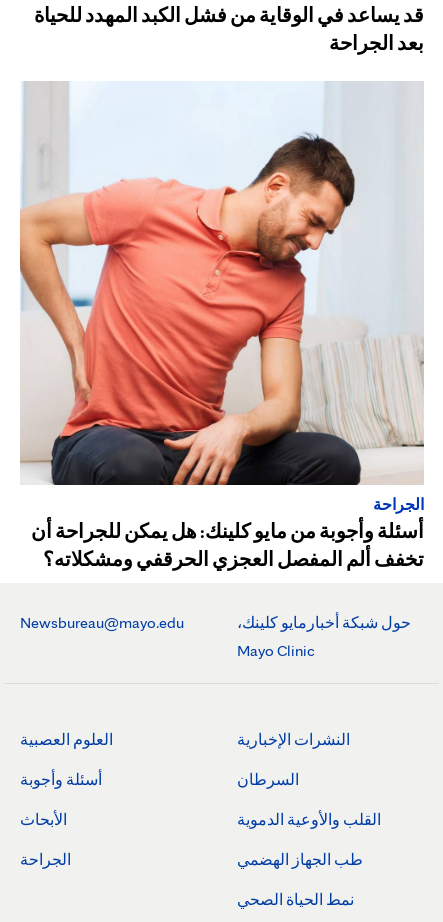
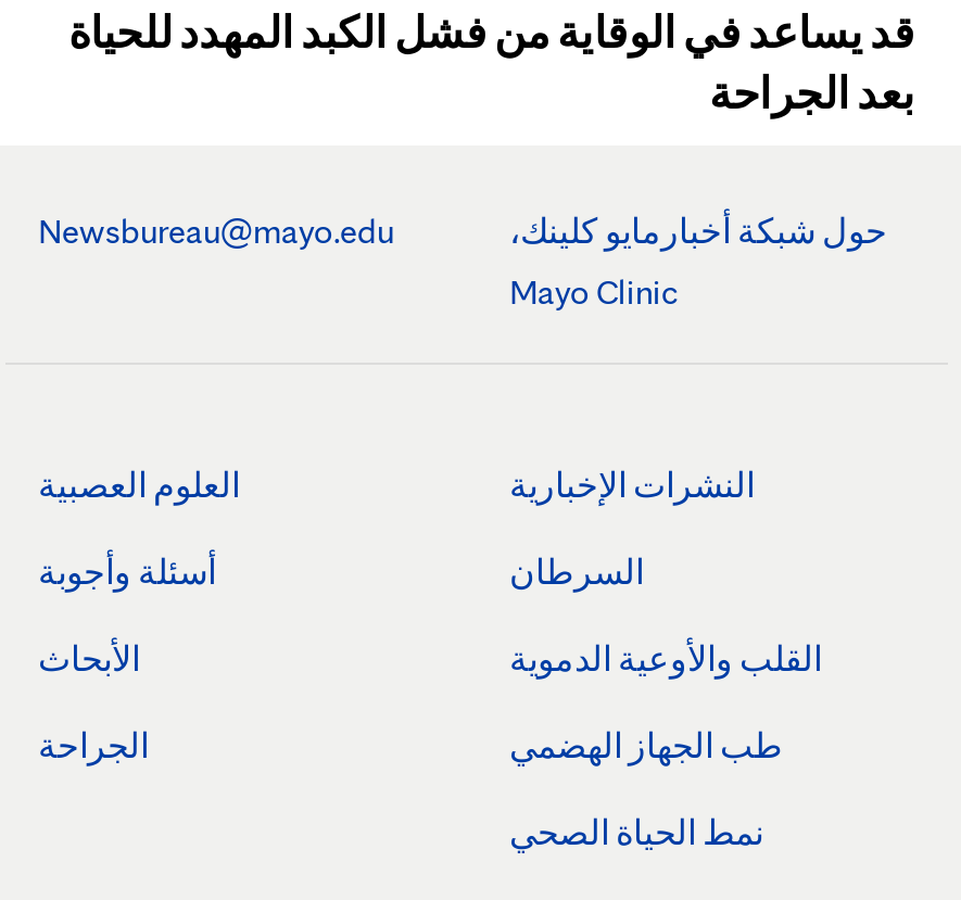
- [image]
- الجراحة
- أسئلة وأجوبة من مايو كلينك: هل يمكن للجراحة أن
- تخفف ألم المفصل العجزي الحرقفي ومشكلاته؟
